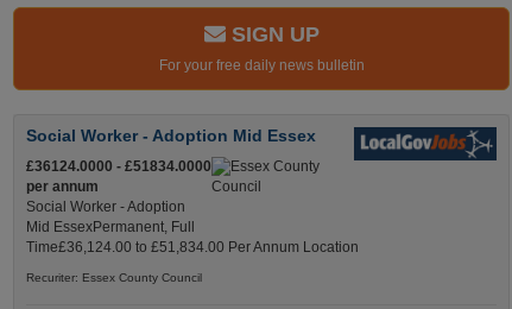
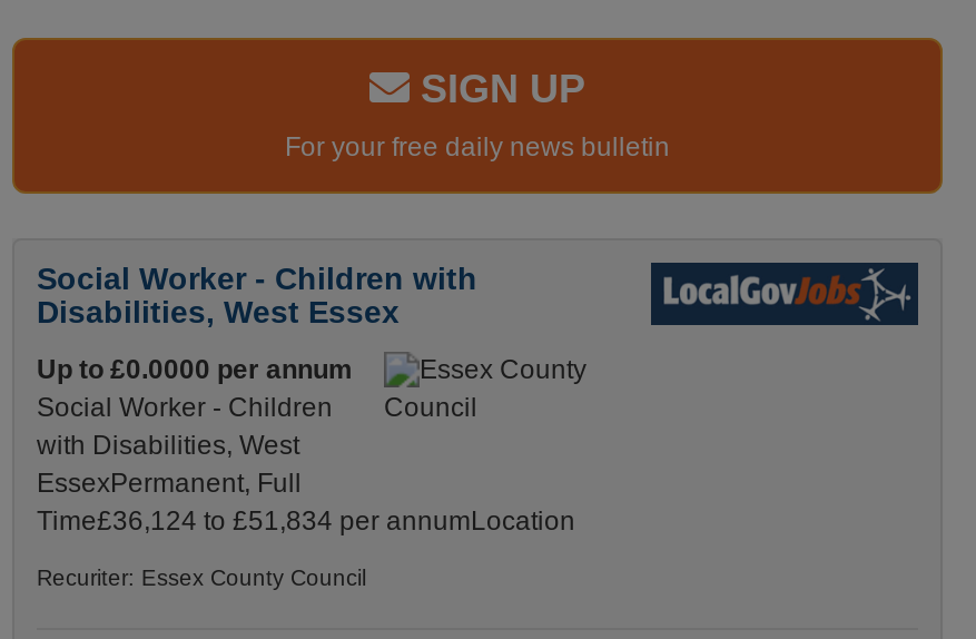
- Social Worker - Adoption Mid Essex
+ Social Worker - Children with
+ Disabilities, West Essex

- £36124.0000 - £51834.0000
- per annum
- Social Worker - Adoption
- Mid EssexPermanent, Full
- Time£36,124.00 to £51,834.00 Per Annum Location
+ Up to £0.0000 per annum
+ Social Worker - Children
+ with Disabilities, West
+ EssexPermanent, Full
+ Time£36,124 to £51,834 per annumLocation
